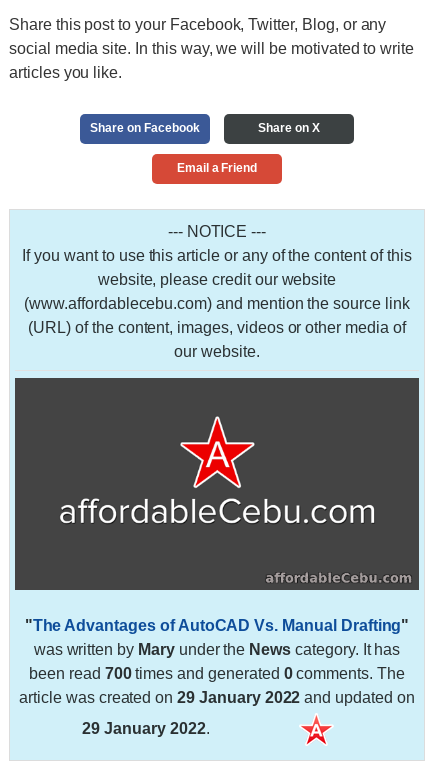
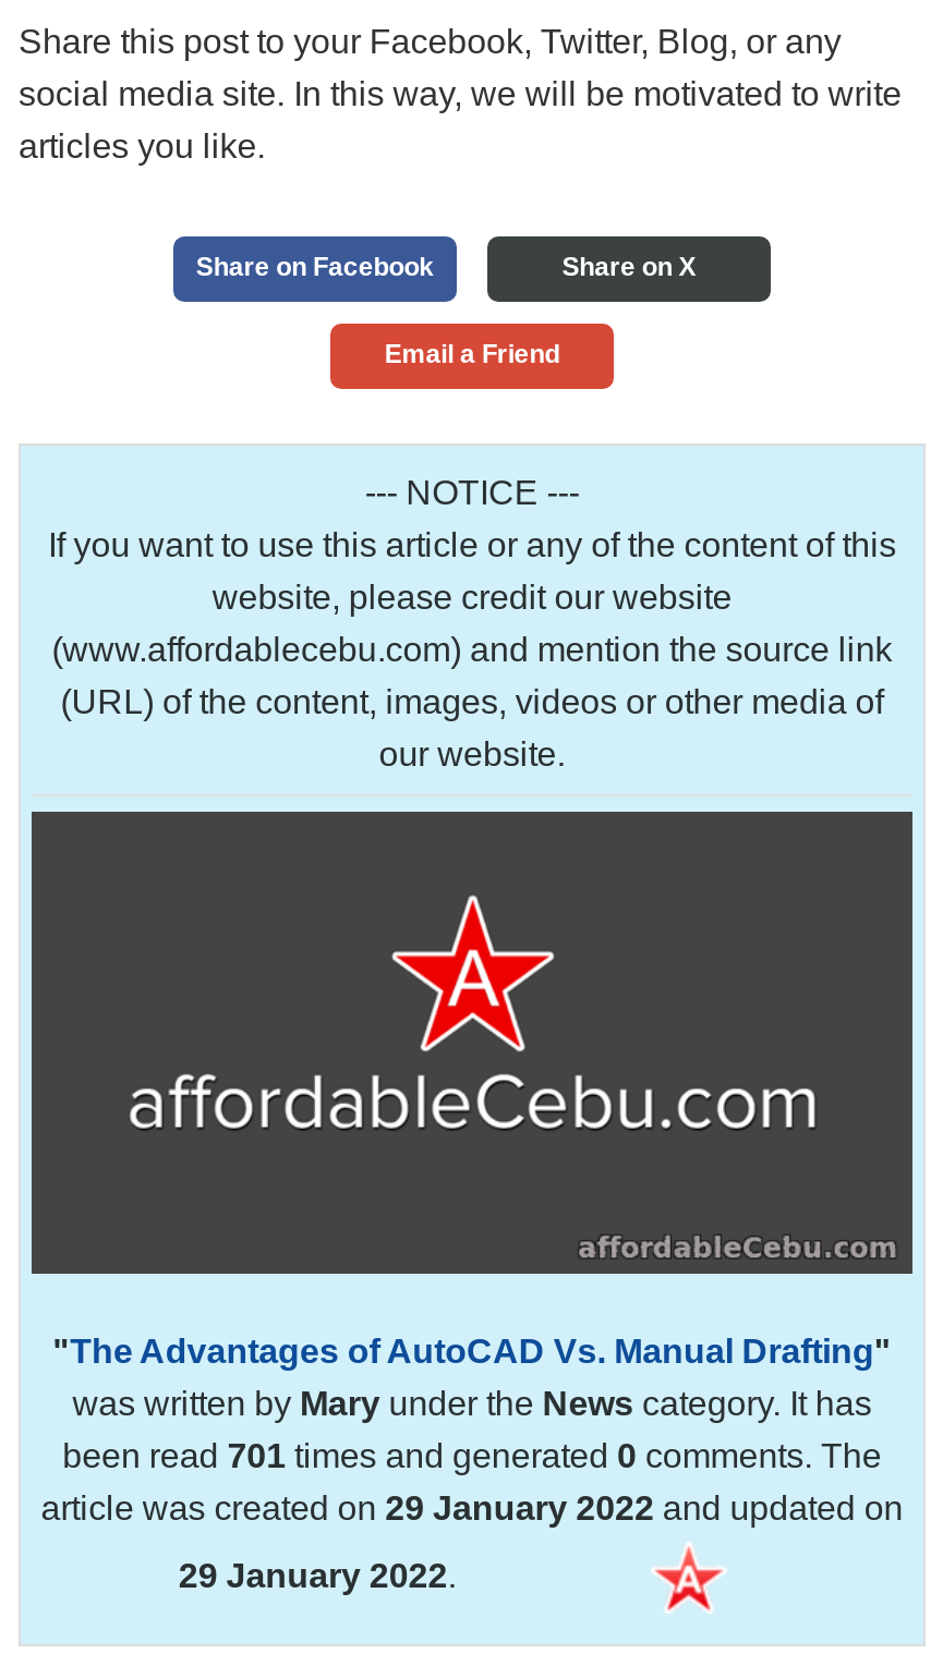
- been read 700 times and generated 0 comments. The
+ been read 701 times and generated 0 comments. The
